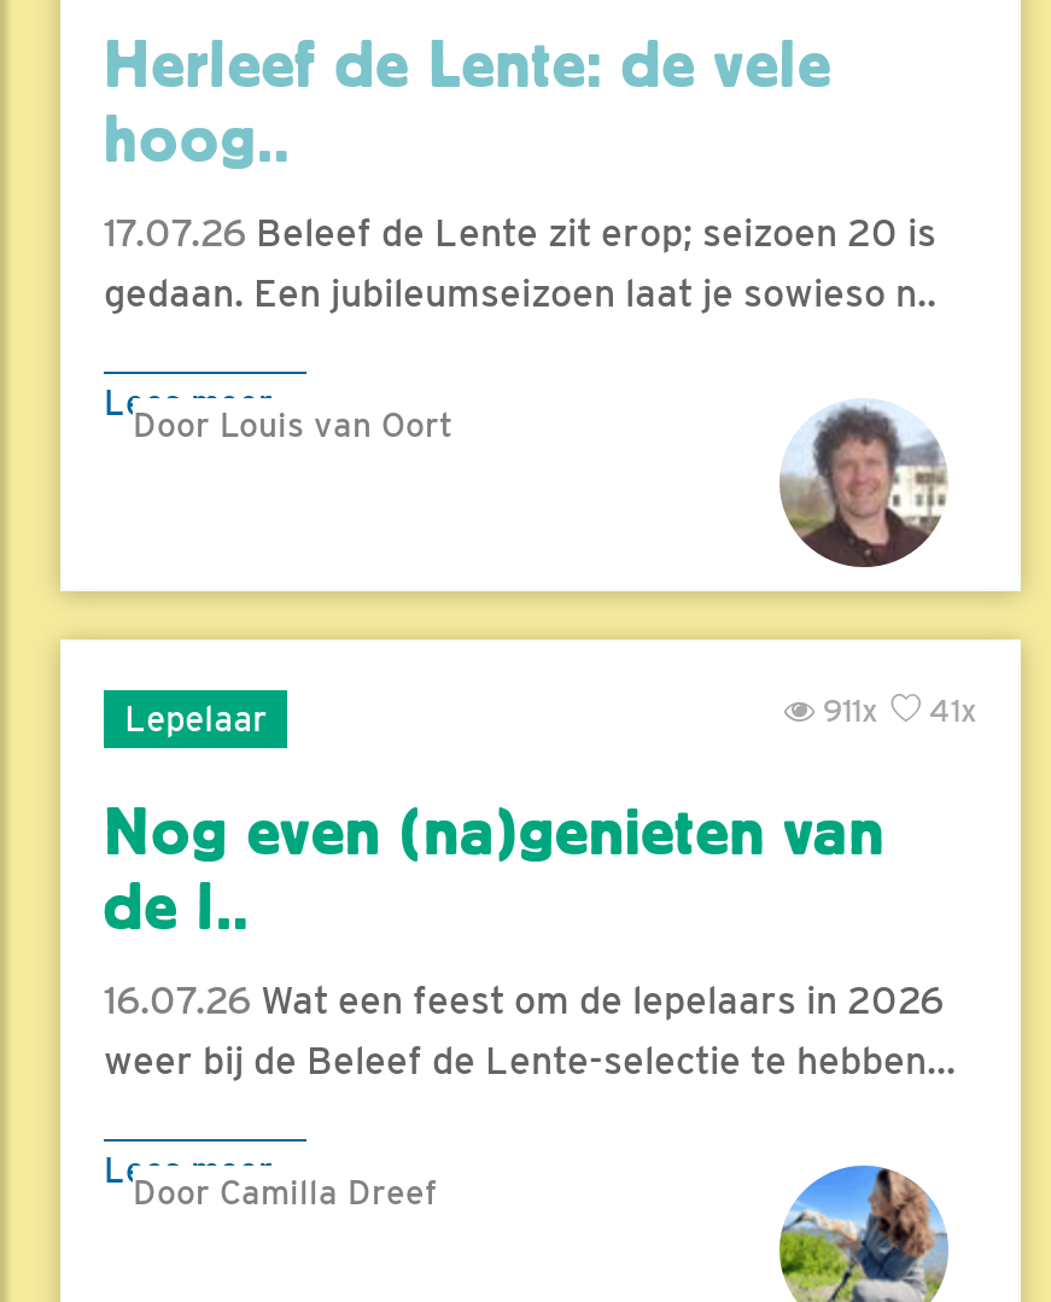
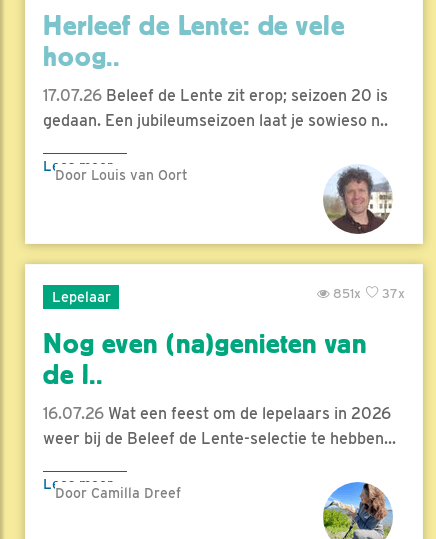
- 41x
- 911x
+ 37x
+ 851x
